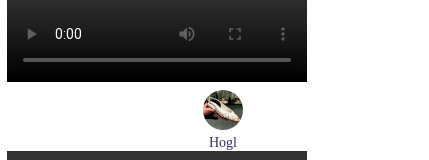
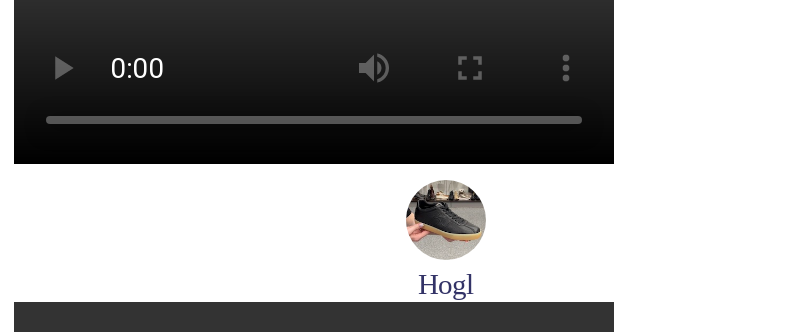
- [image]
+ [image]
